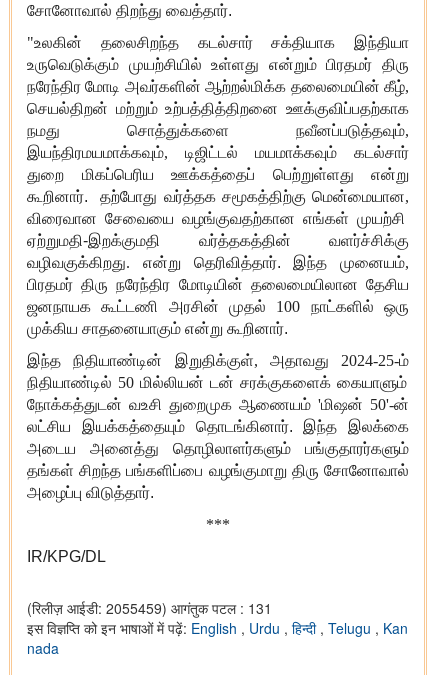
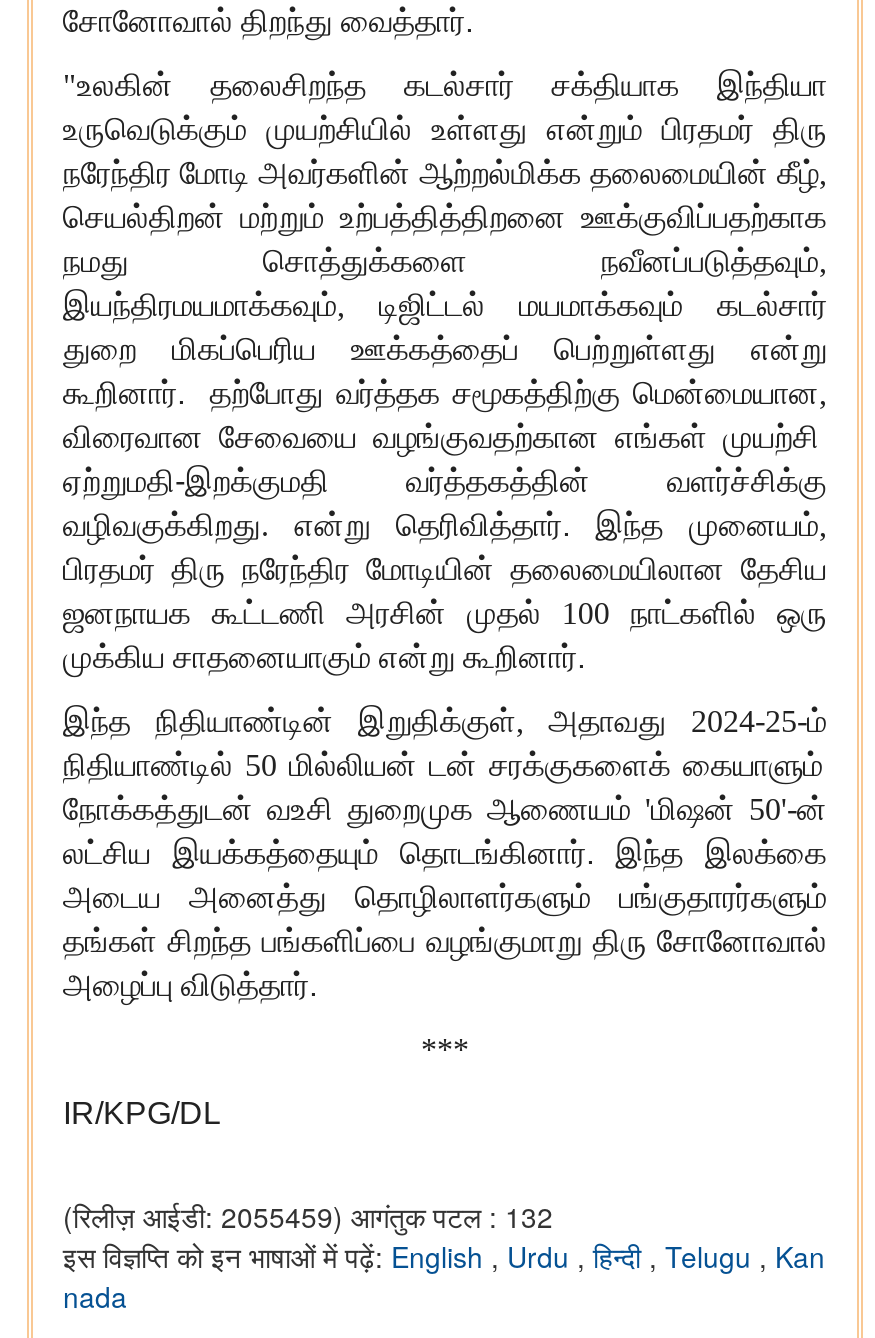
- (रिलीज़ आईडी: 2055459) आगंतुक पटल : 131
+ (रिलीज़ आईडी: 2055459) आगंतुक पटल : 132
